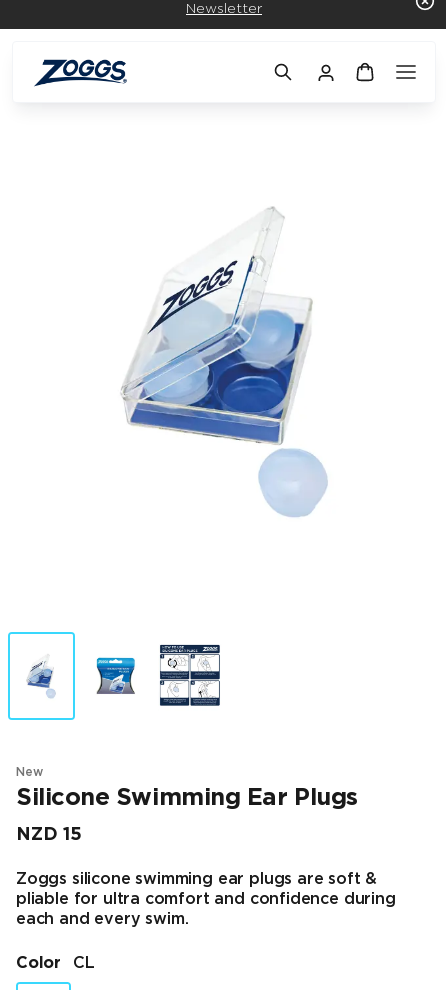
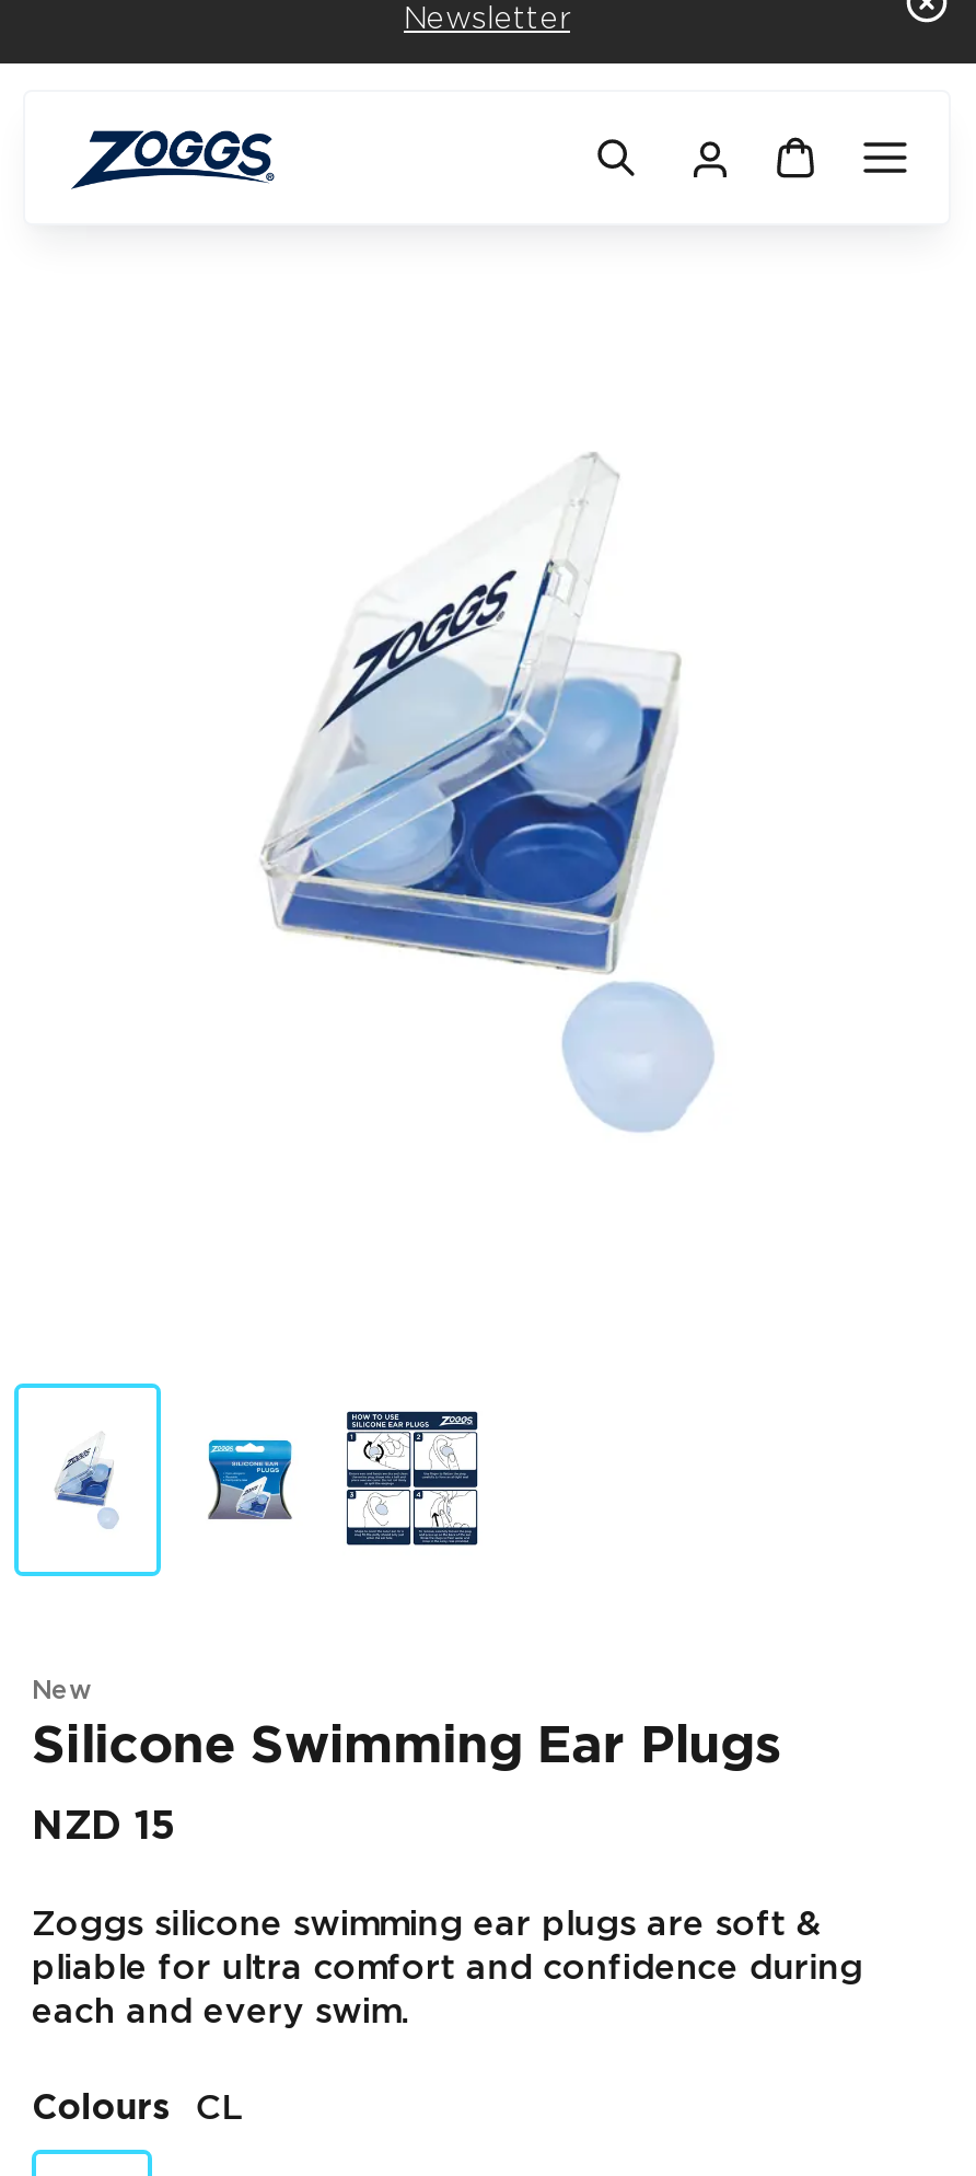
- Color
+ Colours
